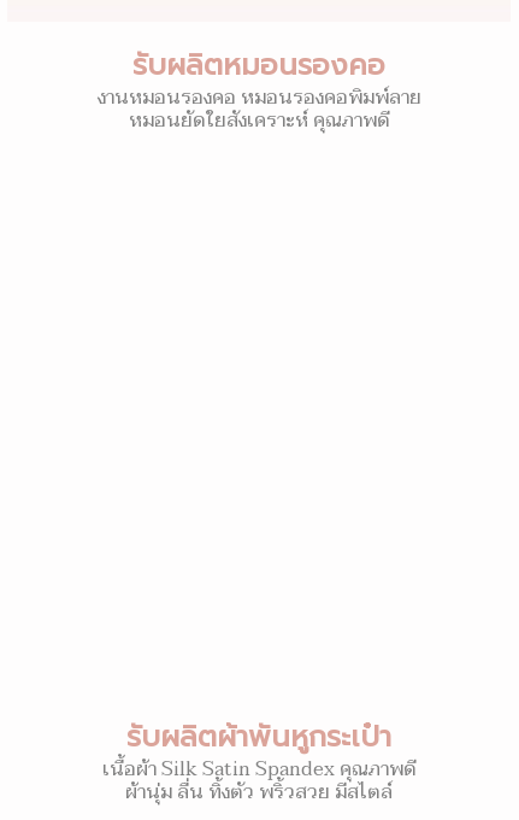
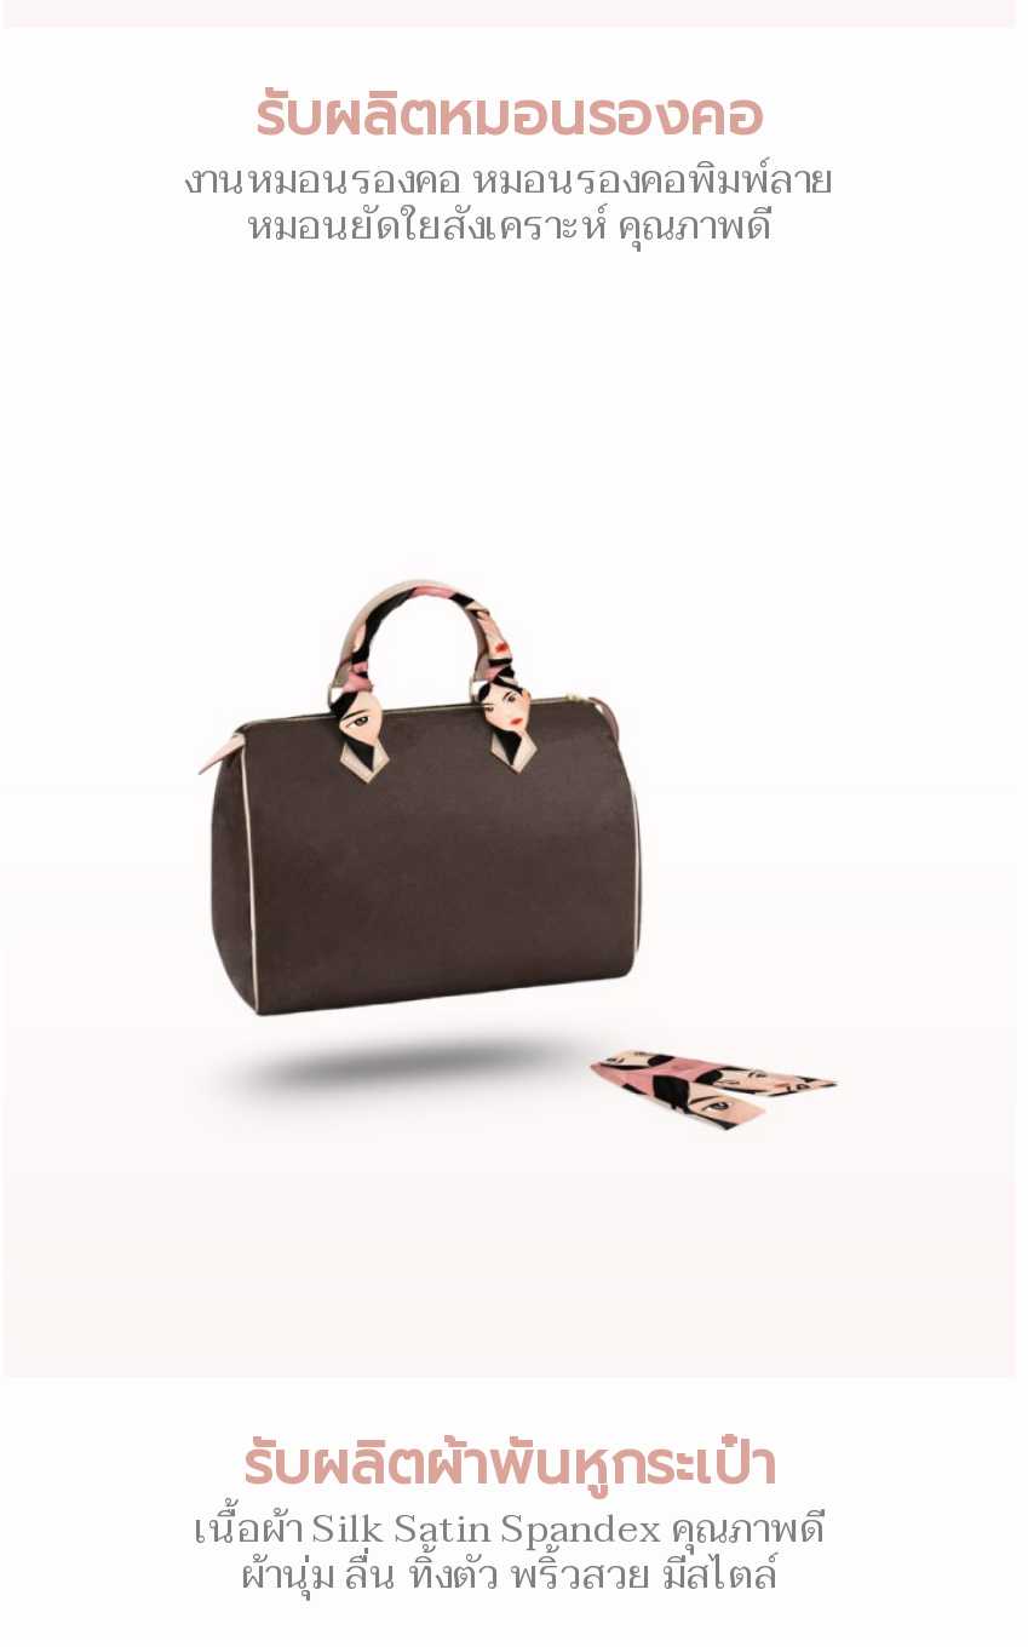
+ [image]
